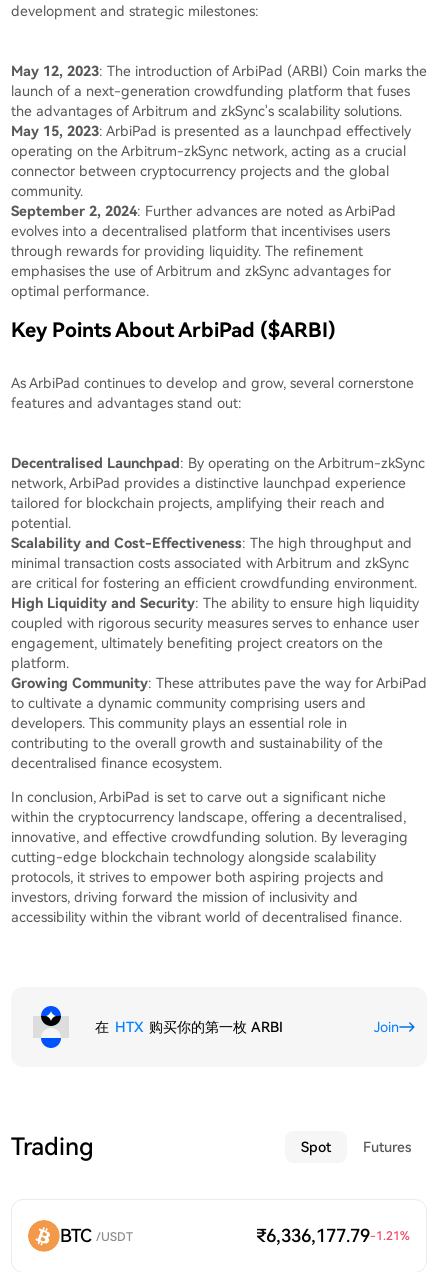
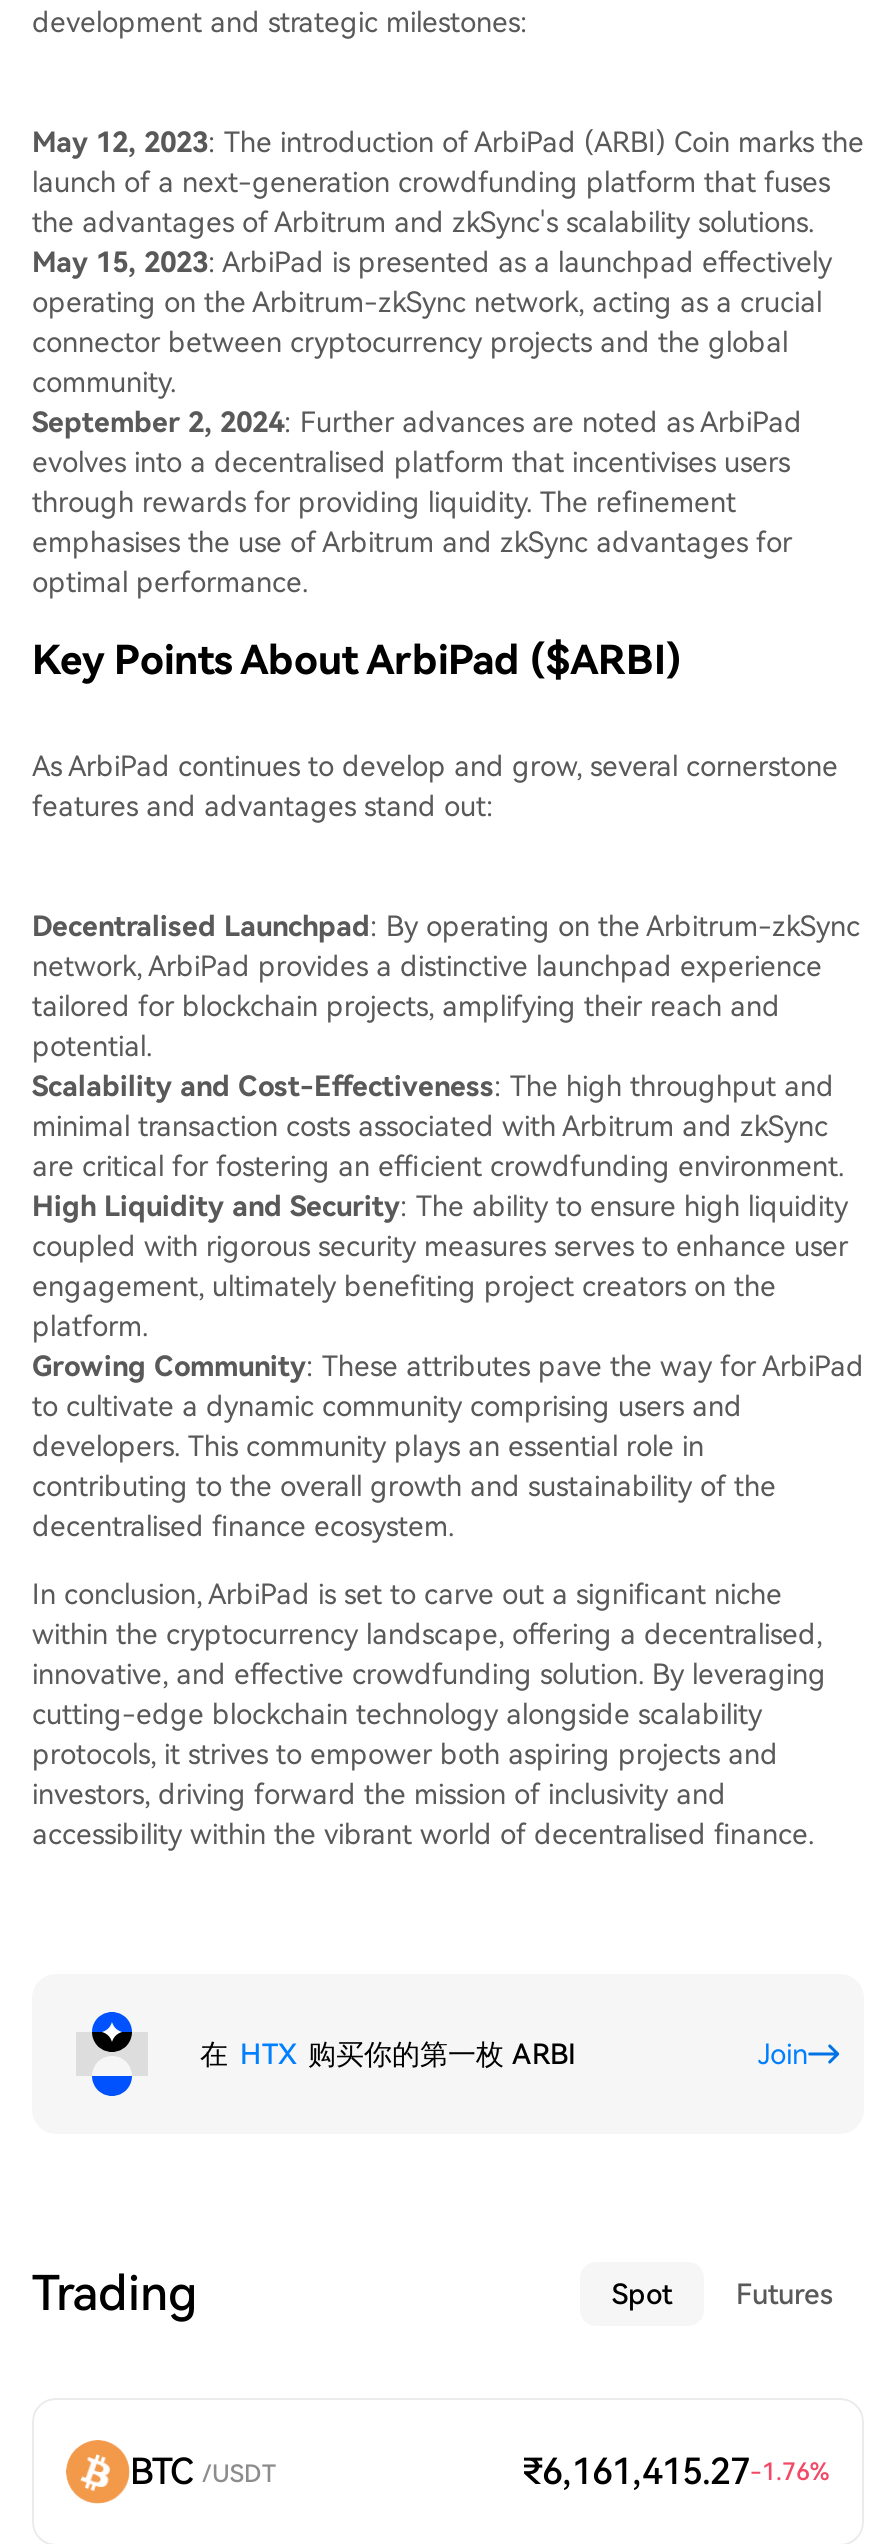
- ₹6,336,177.79-1.21%
+ ₹6,161,415.27-1.76%
